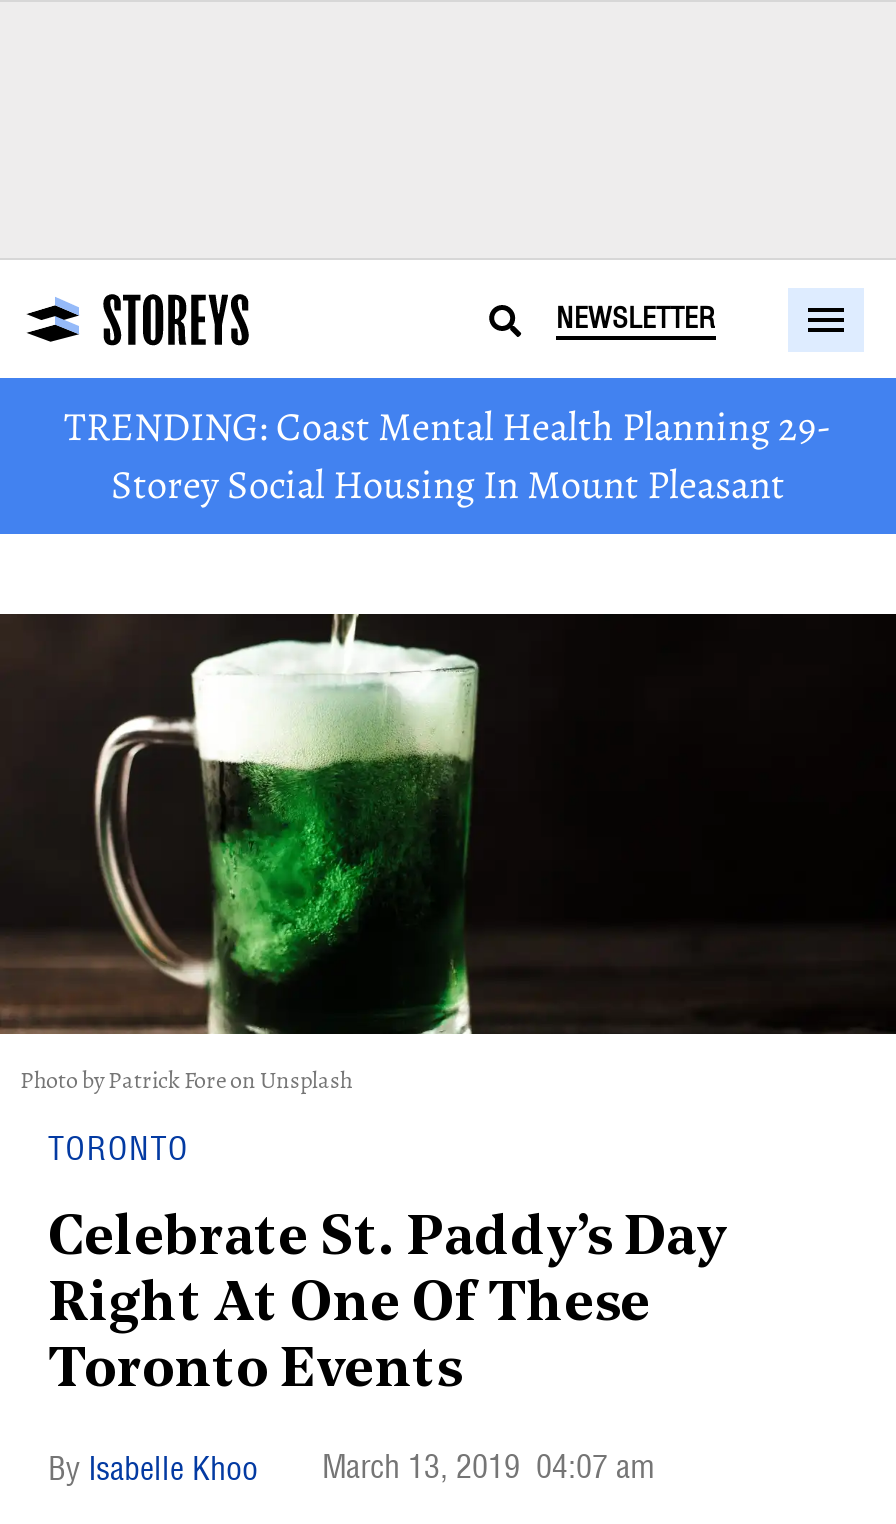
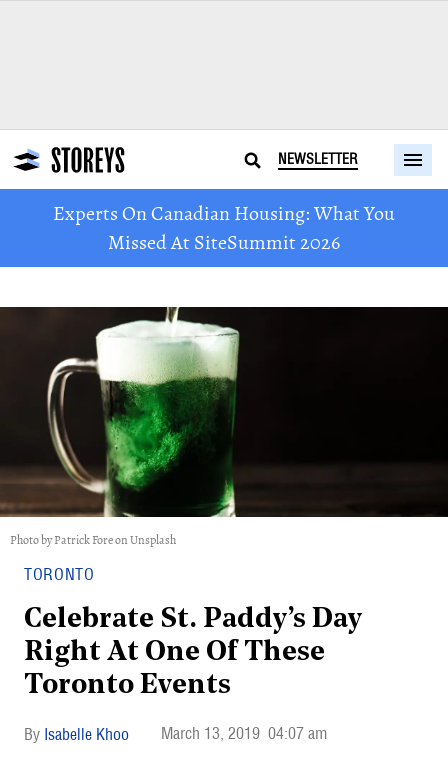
- TRENDING: Coast Mental Health Planning 29-
- Storey Social Housing In Mount Pleasant
+ Experts On Canadian Housing: What You
+ Missed At SiteSummit 2026
